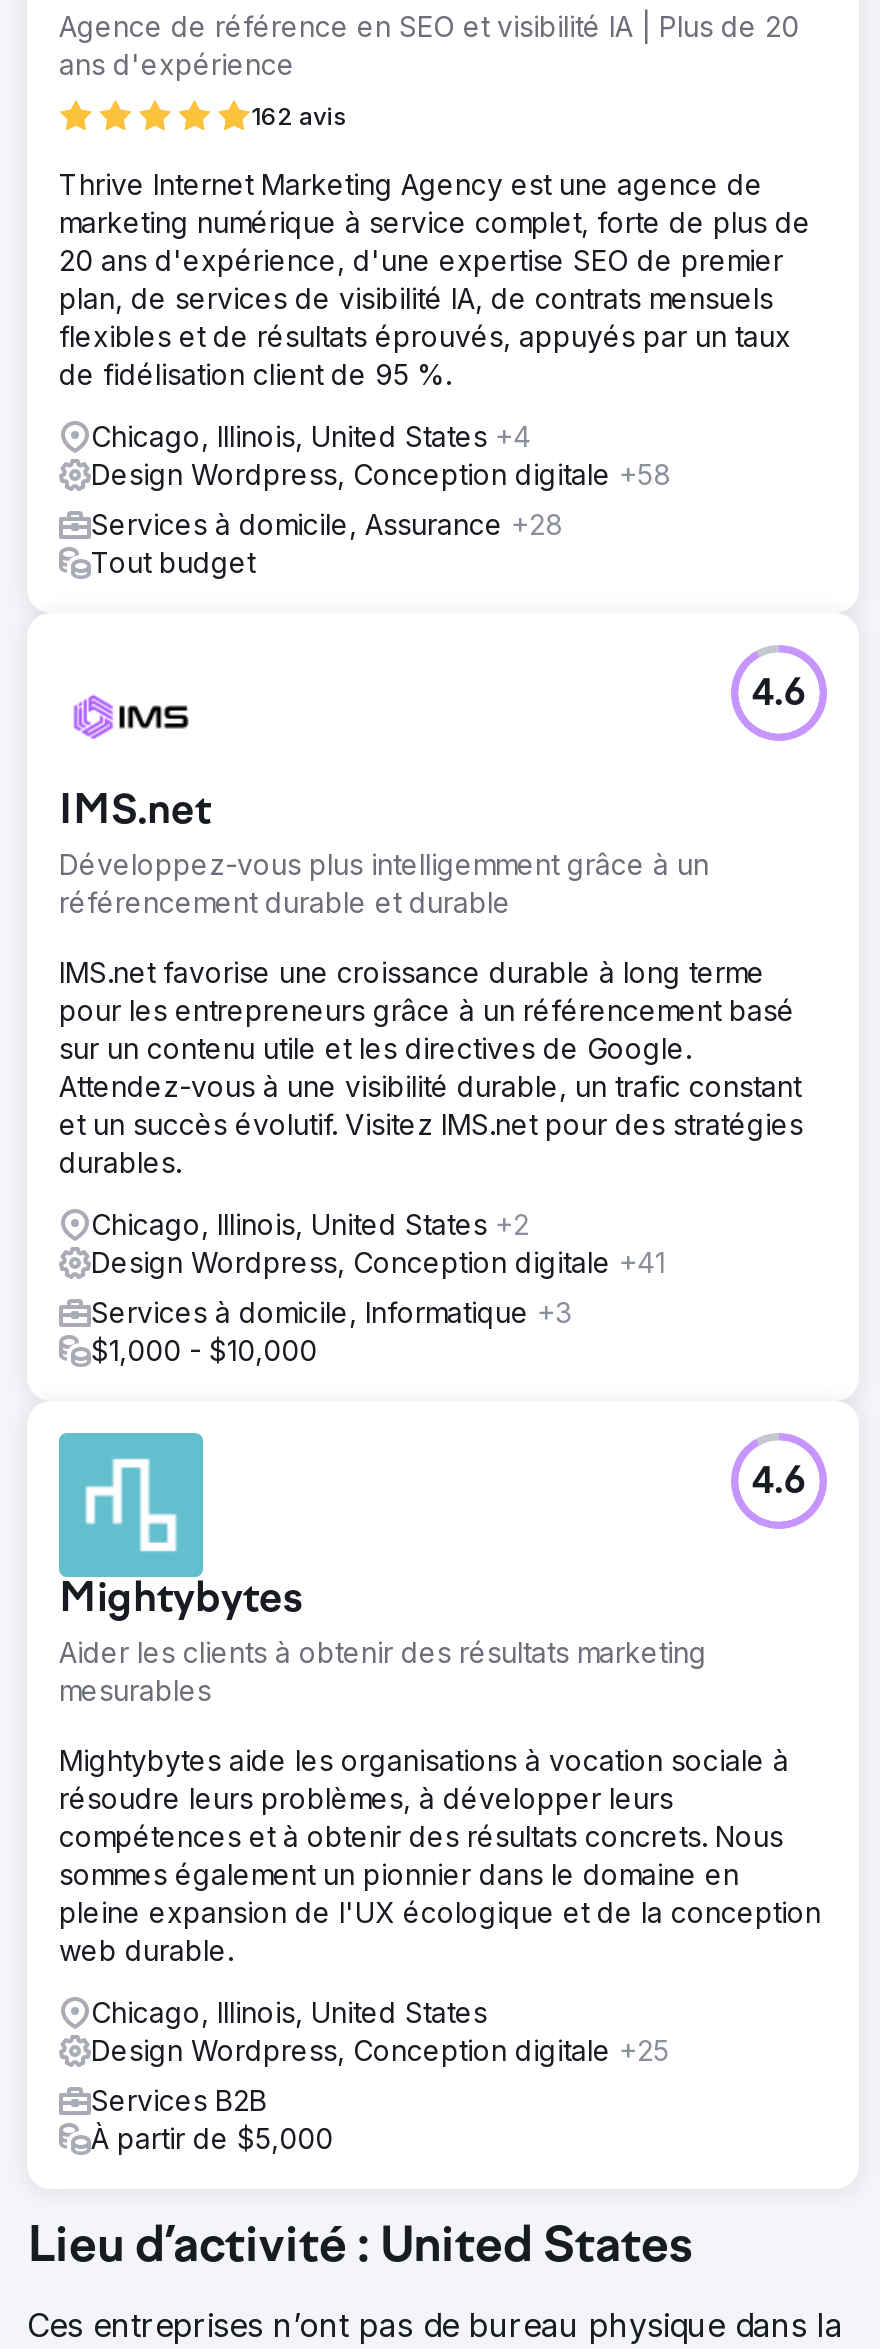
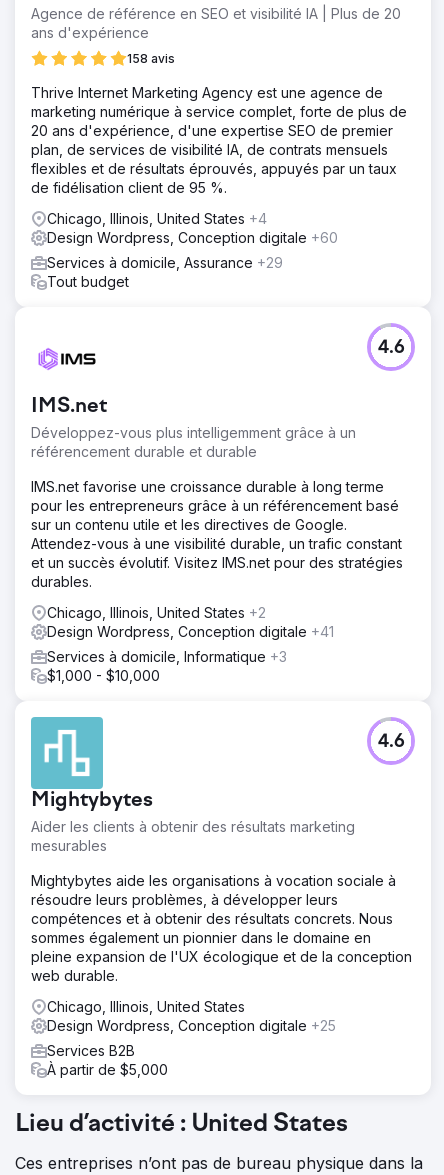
- 162 avis
+ 158 avis

- Design Wordpress, Conception digitale +58
+ Design Wordpress, Conception digitale +60

- Services à domicile, Assurance +28
+ Services à domicile, Assurance +29
